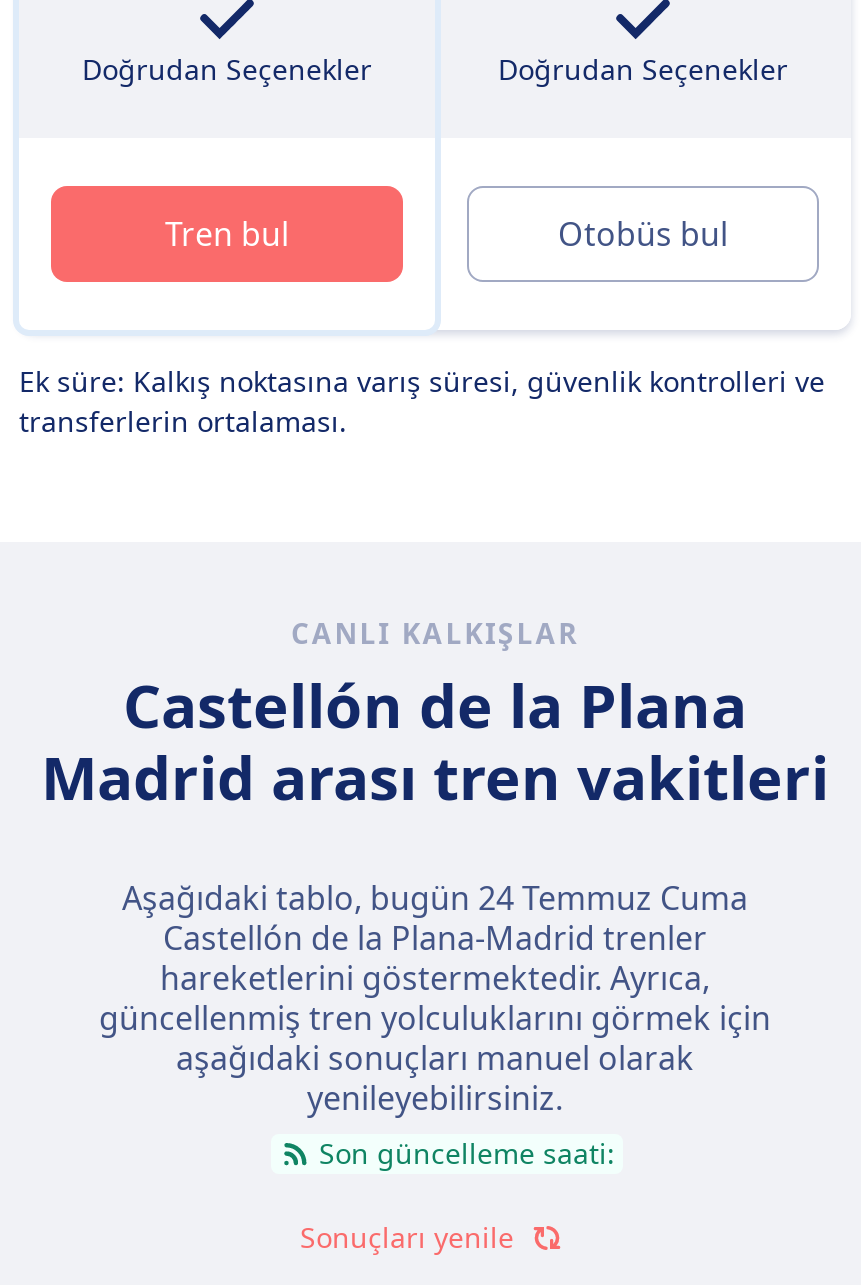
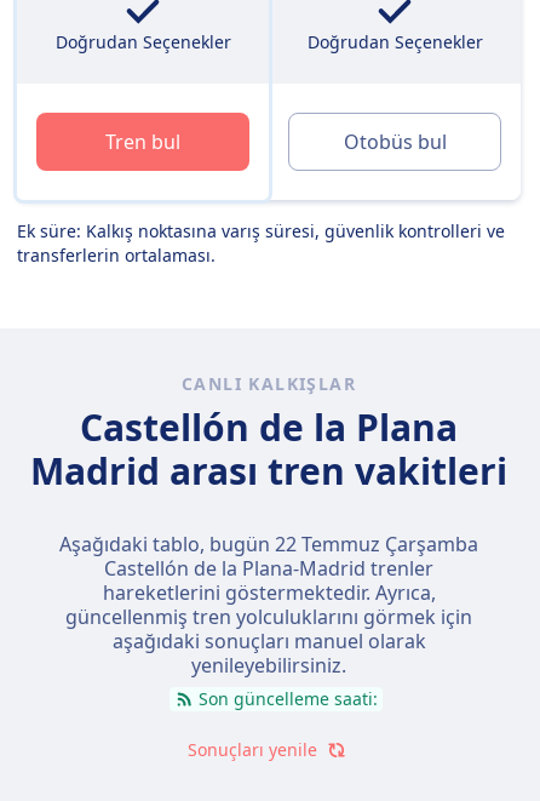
- Aşağıdaki tablo, bugün 24 Temmuz Cuma
+ Aşağıdaki tablo, bugün 22 Temmuz Çarşamba
